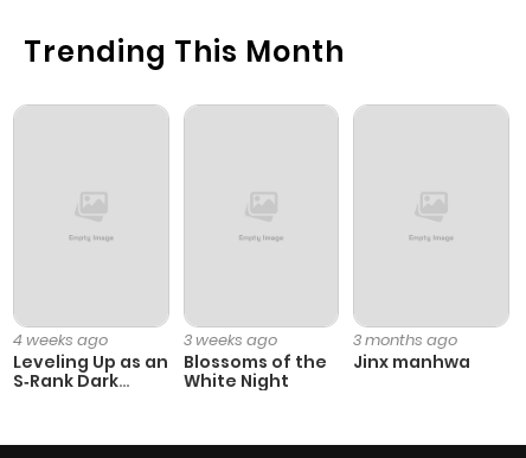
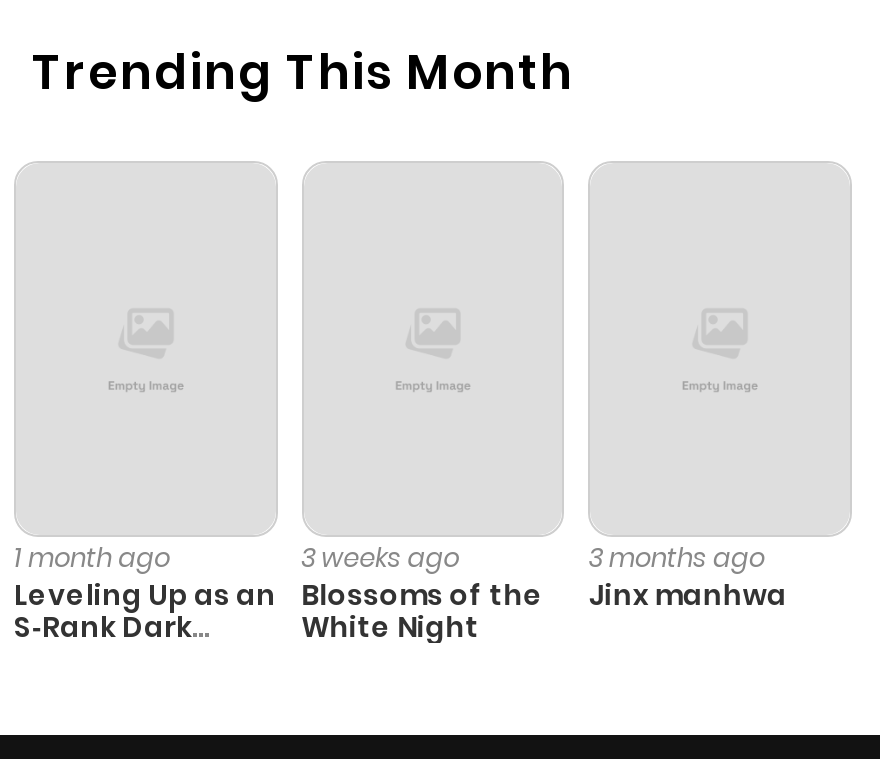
- 4 weeks ago
+ 1 month ago
